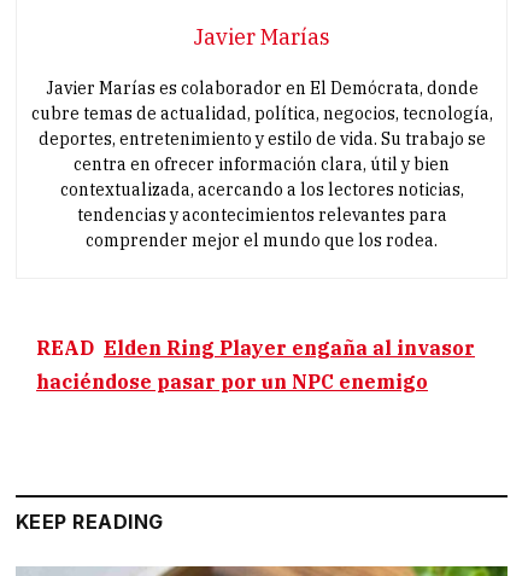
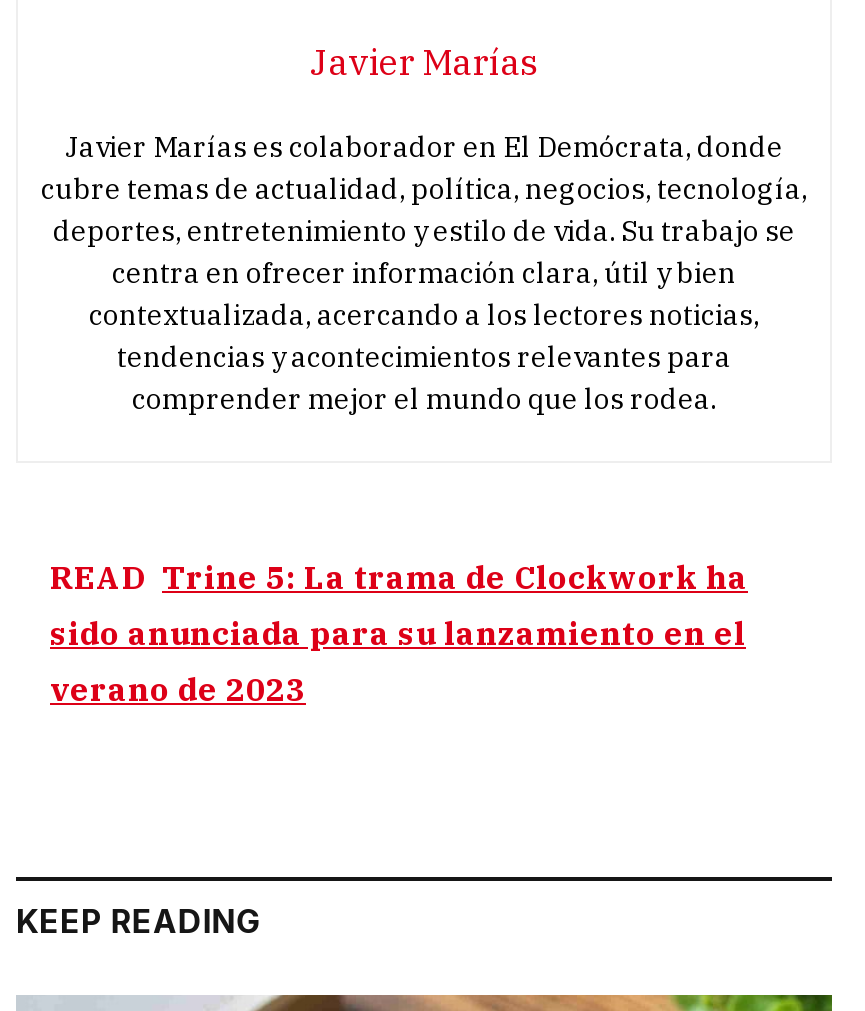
- READ Elden Ring Player engaña al invasor
- haciéndose pasar por un NPC enemigo
+ READ Trine 5: La trama de Clockwork ha
+ sido anunciada para su lanzamiento en el
+ verano de 2023
